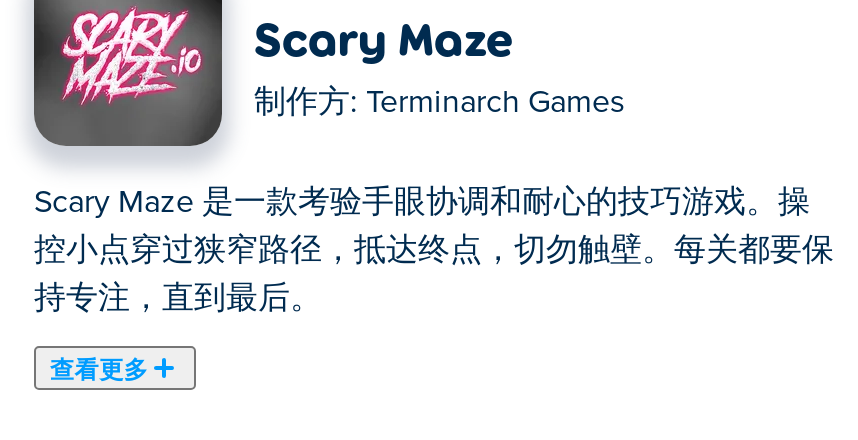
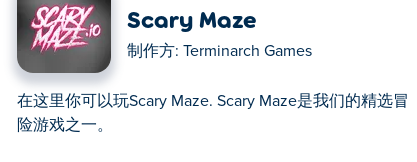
- Scary Maze 是一款考验手眼协调和耐心的技巧游戏。操
- 控小点穿过狭窄路径，抵达终点，切勿触壁。每关都要保
- 持专注，直到最后。
- 查看更多
+ 在这里你可以玩Scary Maze. Scary Maze是我们的精选冒
+ 险游戏之一。
